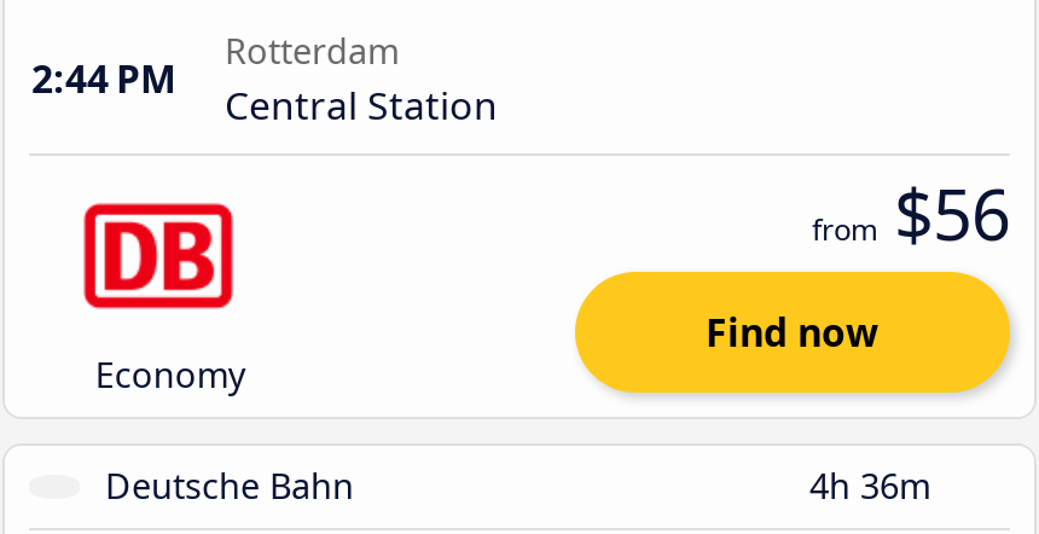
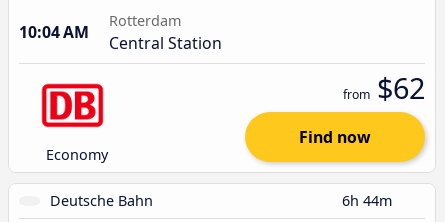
- 2:44 PM Central Station
+ 10:04 AM Central Station

- from $56
+ from $62

- 4h 36m
+ 6h 44m
